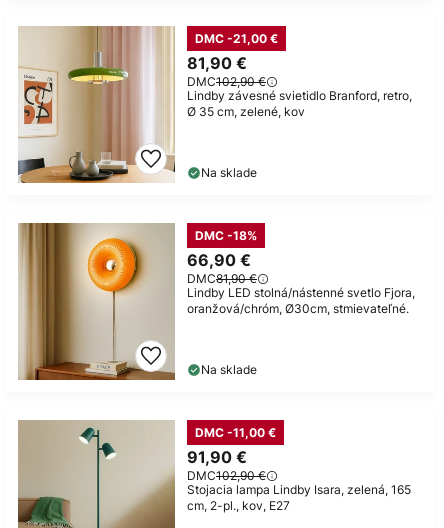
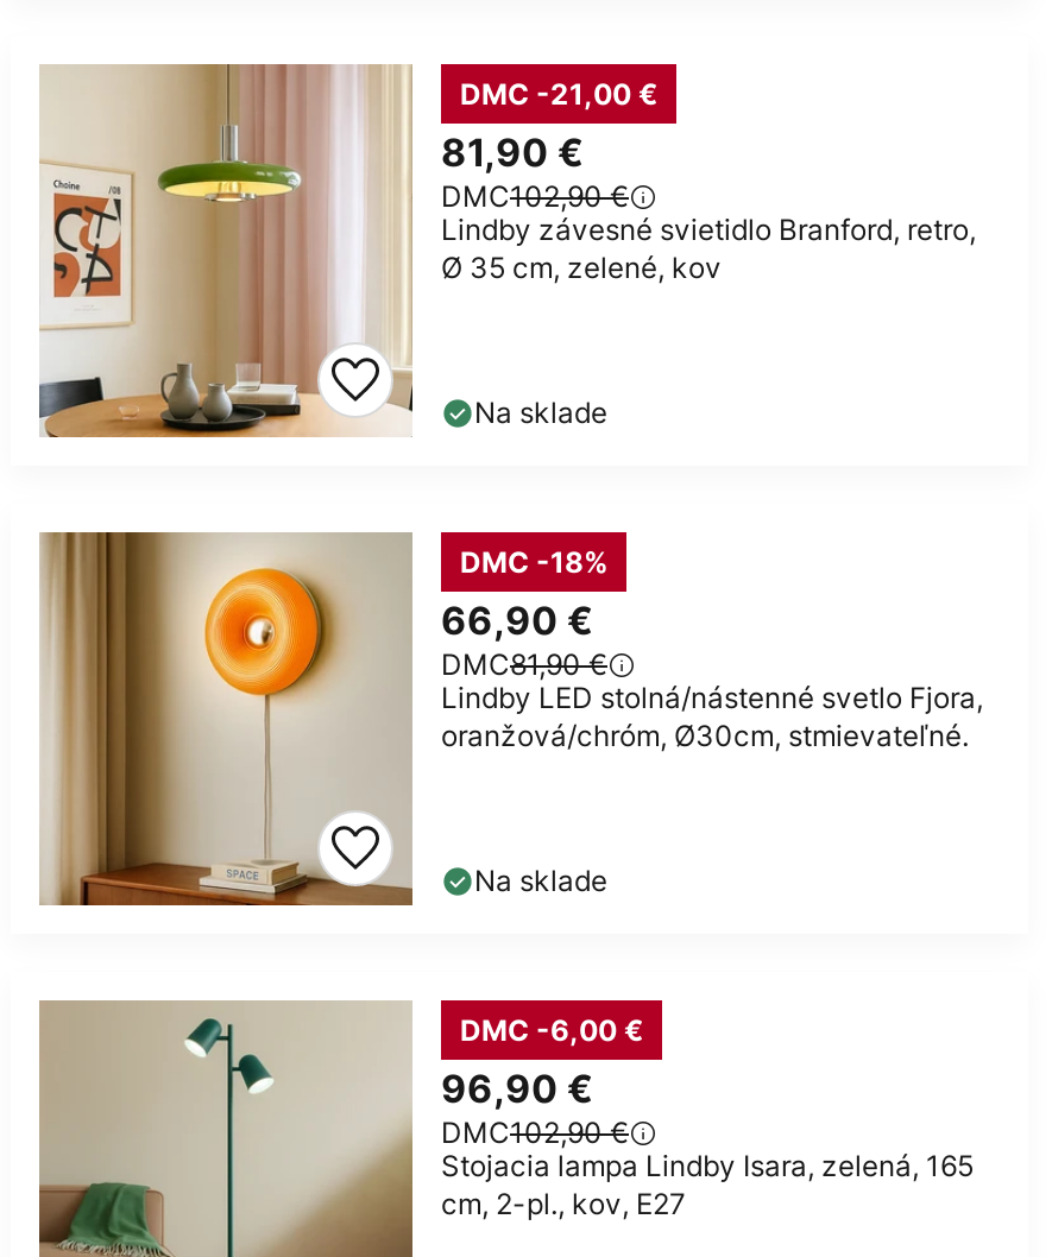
- DMC -11,00 €
+ DMC -6,00 €

- 91,90 €
+ 96,90 €
